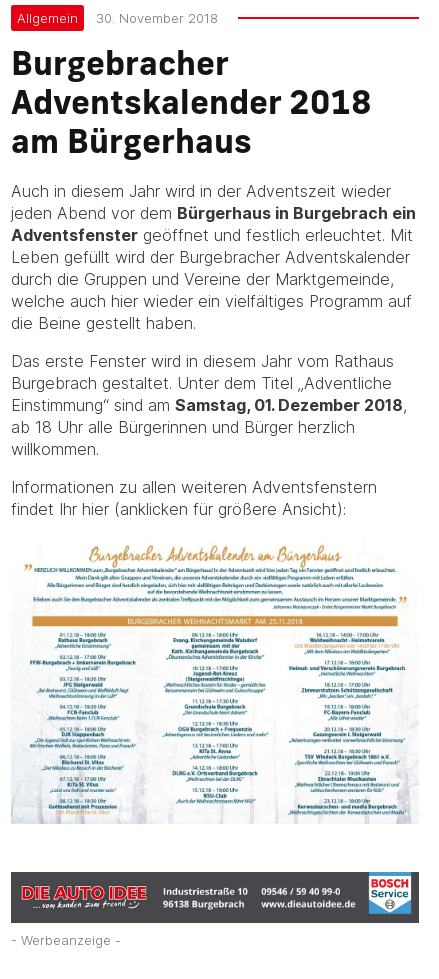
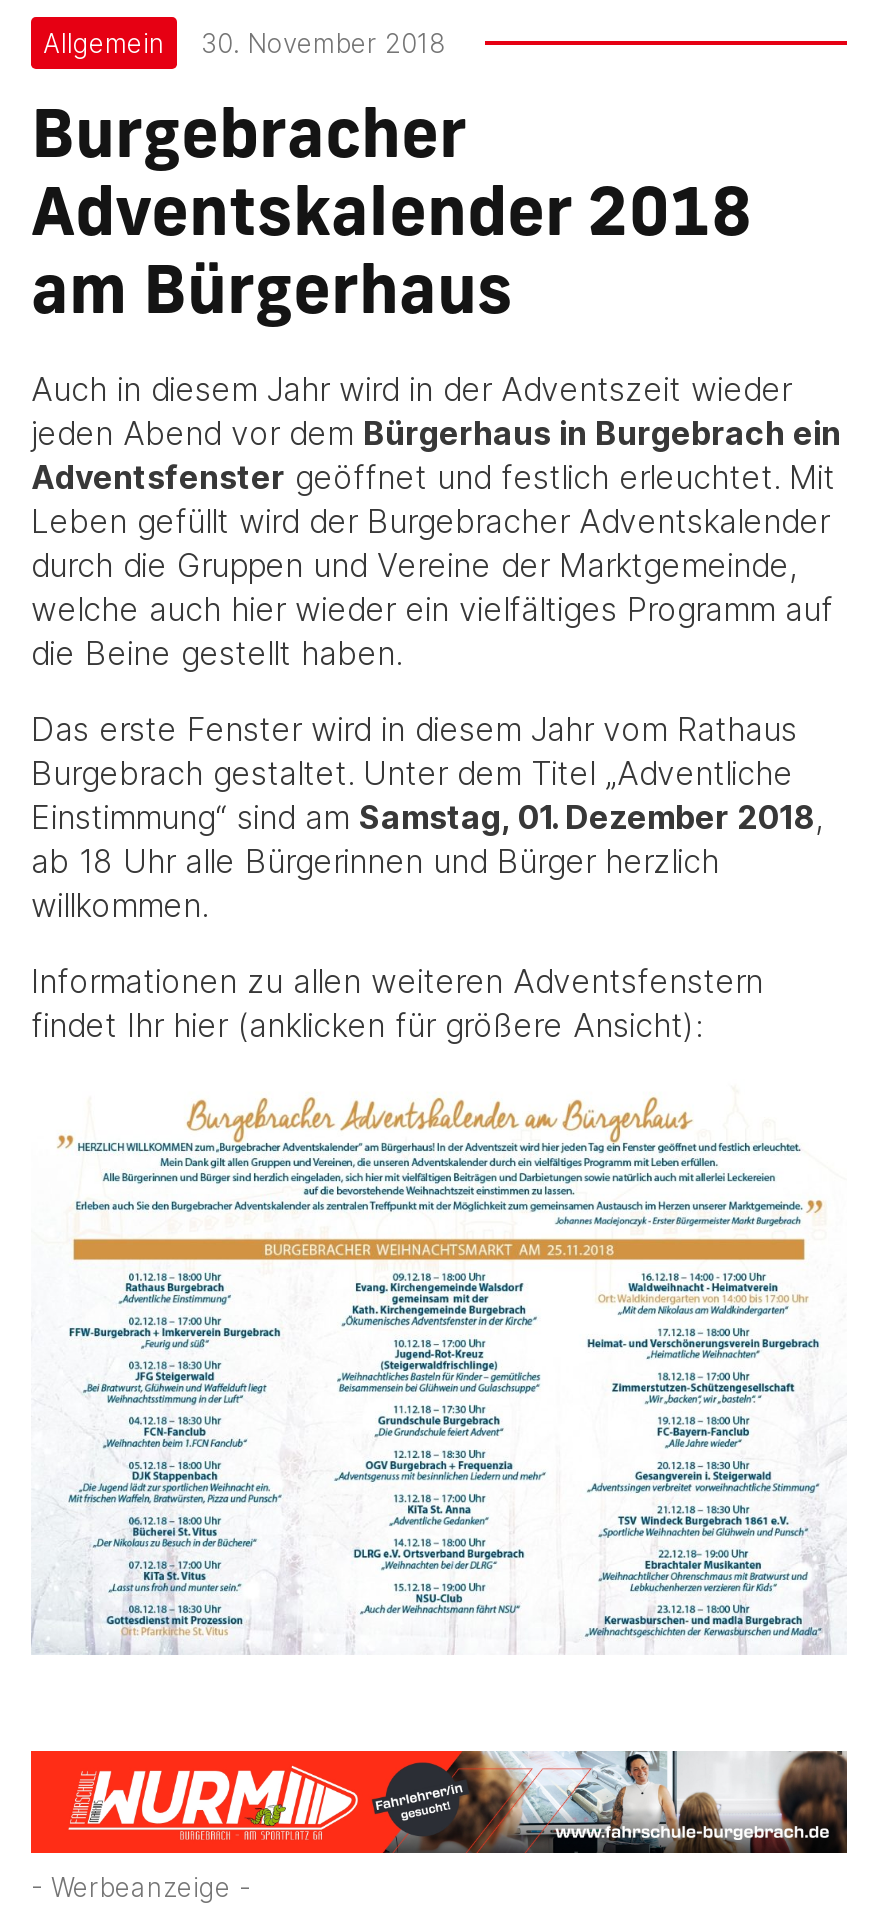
- [image]
+ [image]
